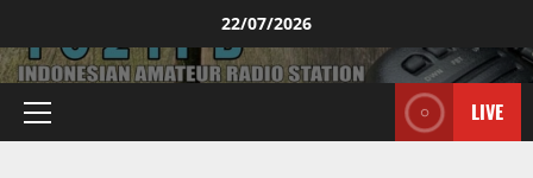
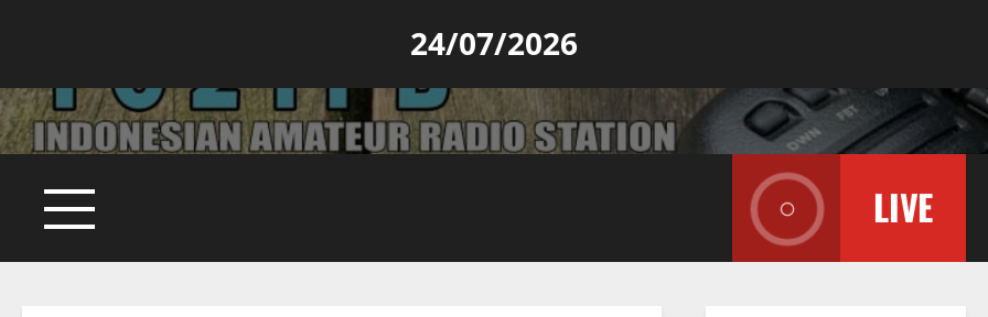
- 22/07/2026
+ 24/07/2026
